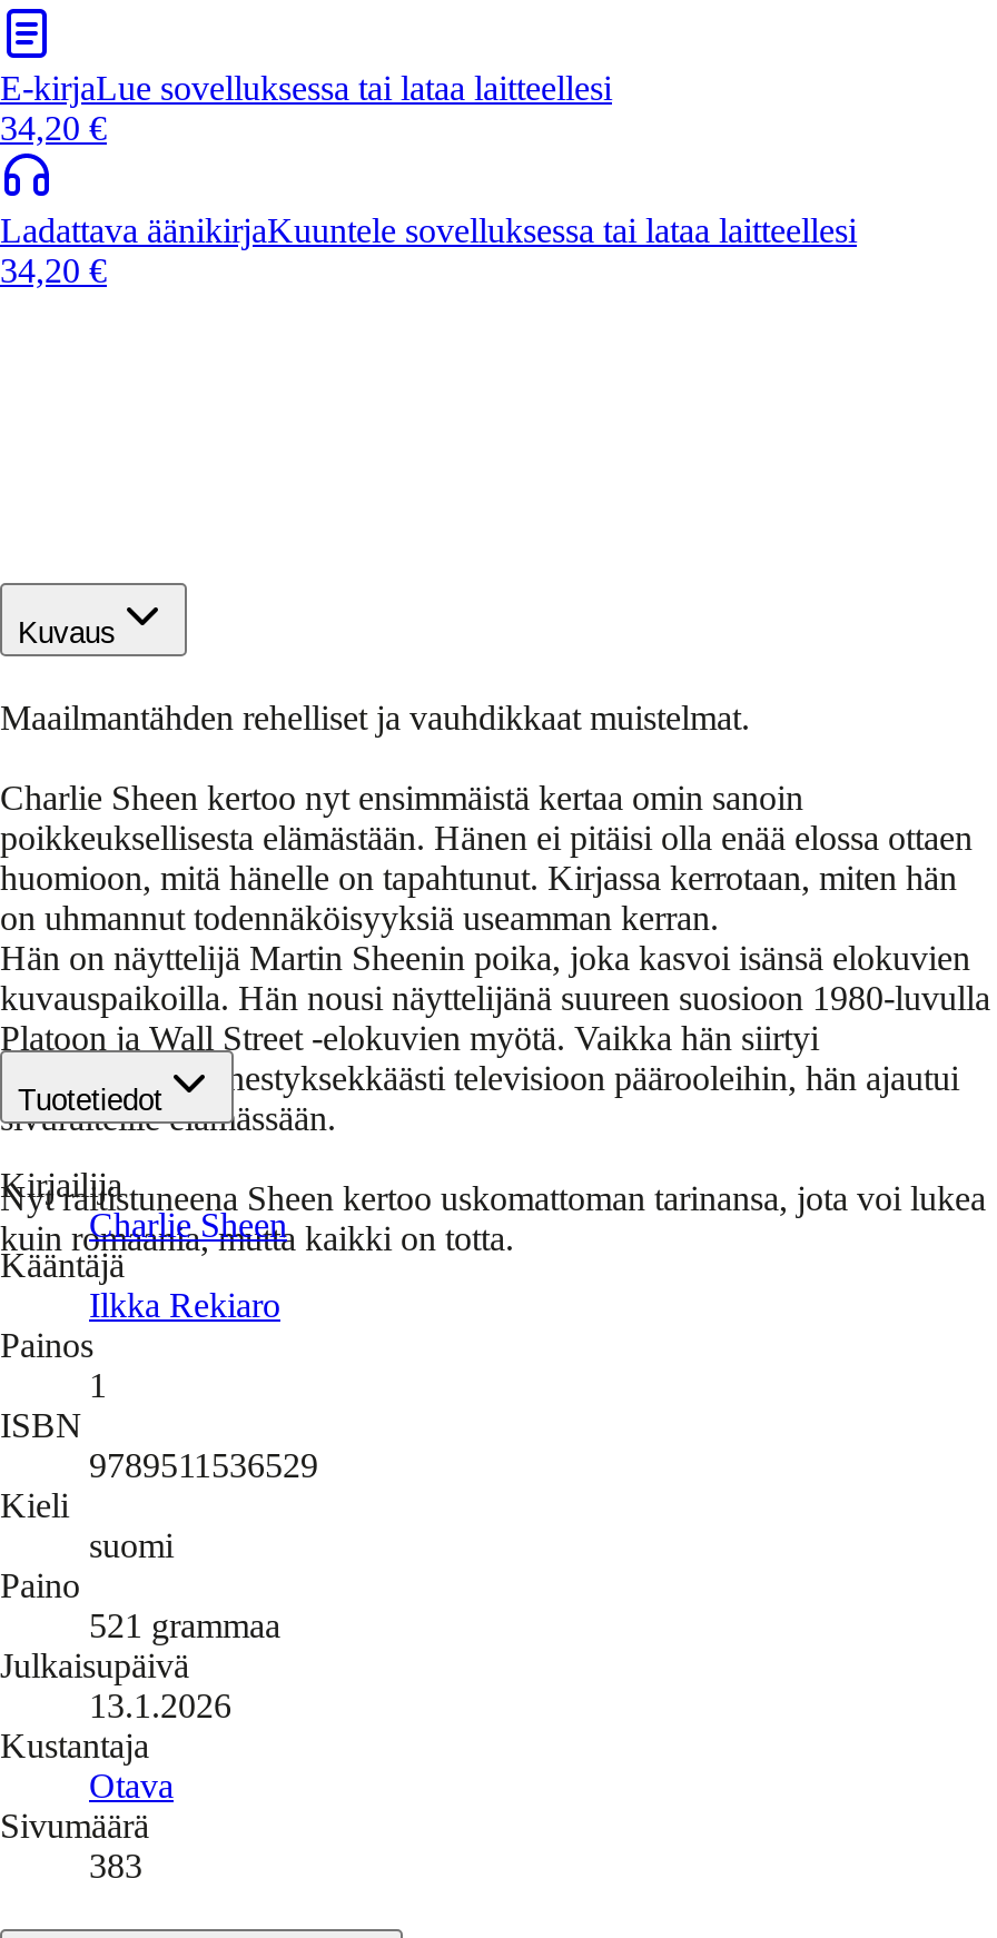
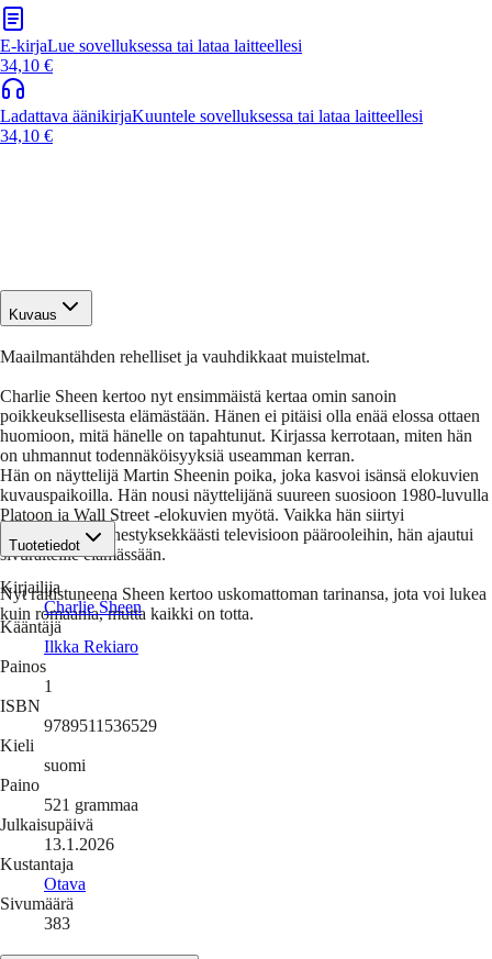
- 34,20 €
+ 34,10 €

- 34,20 €
+ 34,10 €
